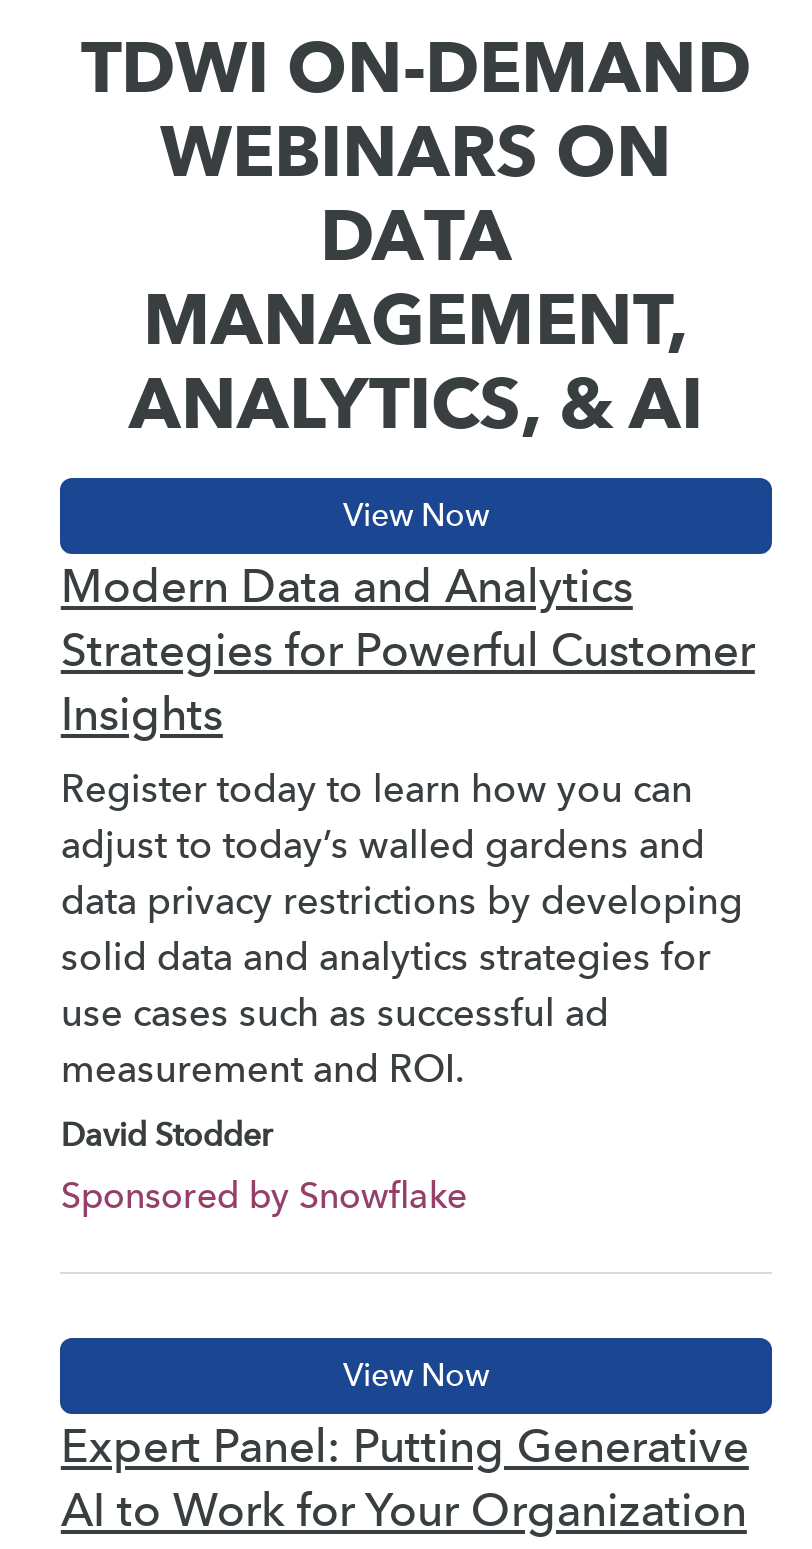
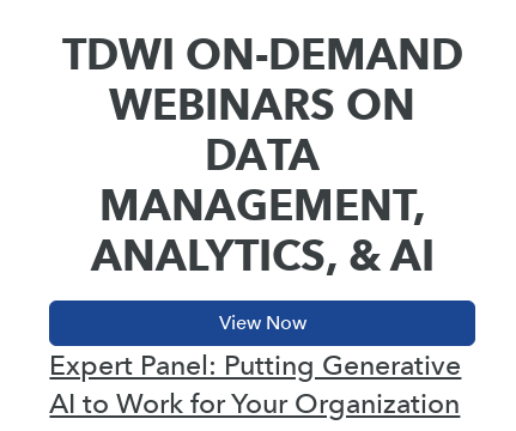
- Modern Data and Analytics
- Strategies for Powerful Customer
- Insights
- Register today to learn how you can
- adjust to today’s walled gardens and
- data privacy restrictions by developing
- solid data and analytics strategies for
- use cases such as successful ad
- measurement and ROI.
- David Stodder
- Sponsored by Snowflake
